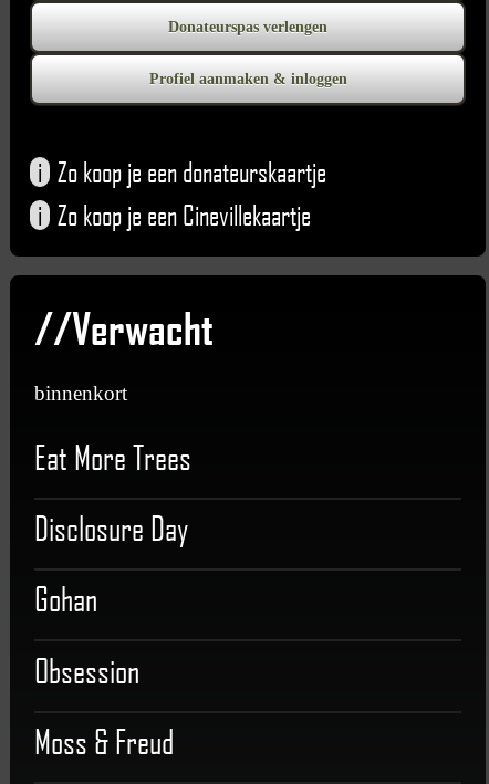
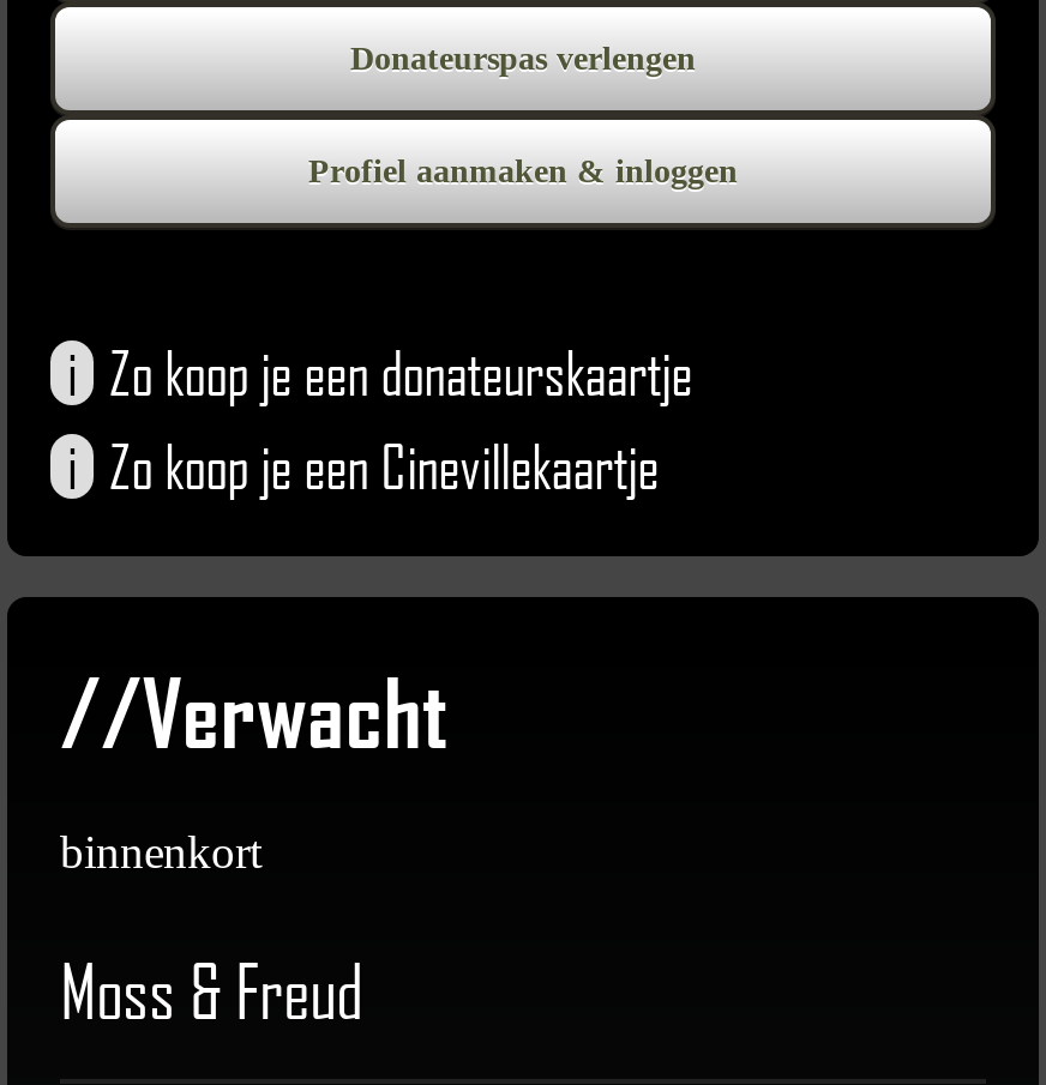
- Eat More Trees
- Disclosure Day
- Gohan
- Obsession
